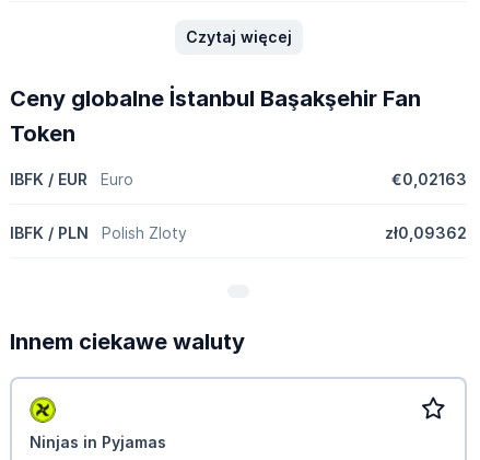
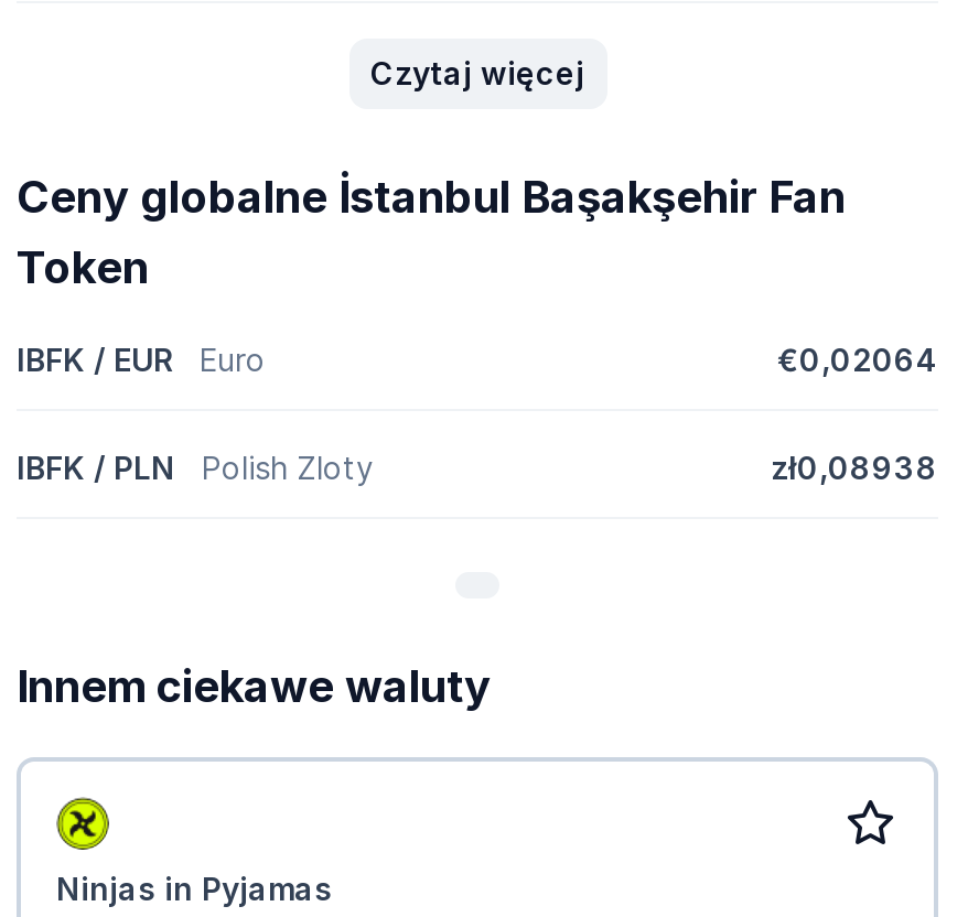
- €0,02163
+ €0,02064

- zł0,09362
+ zł0,08938
